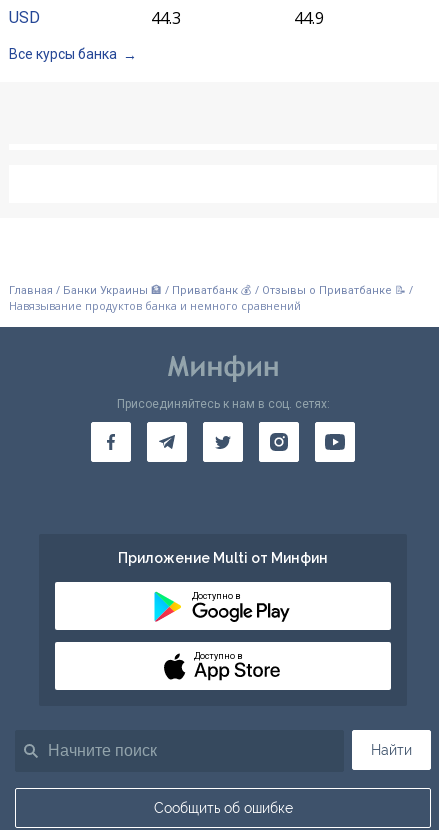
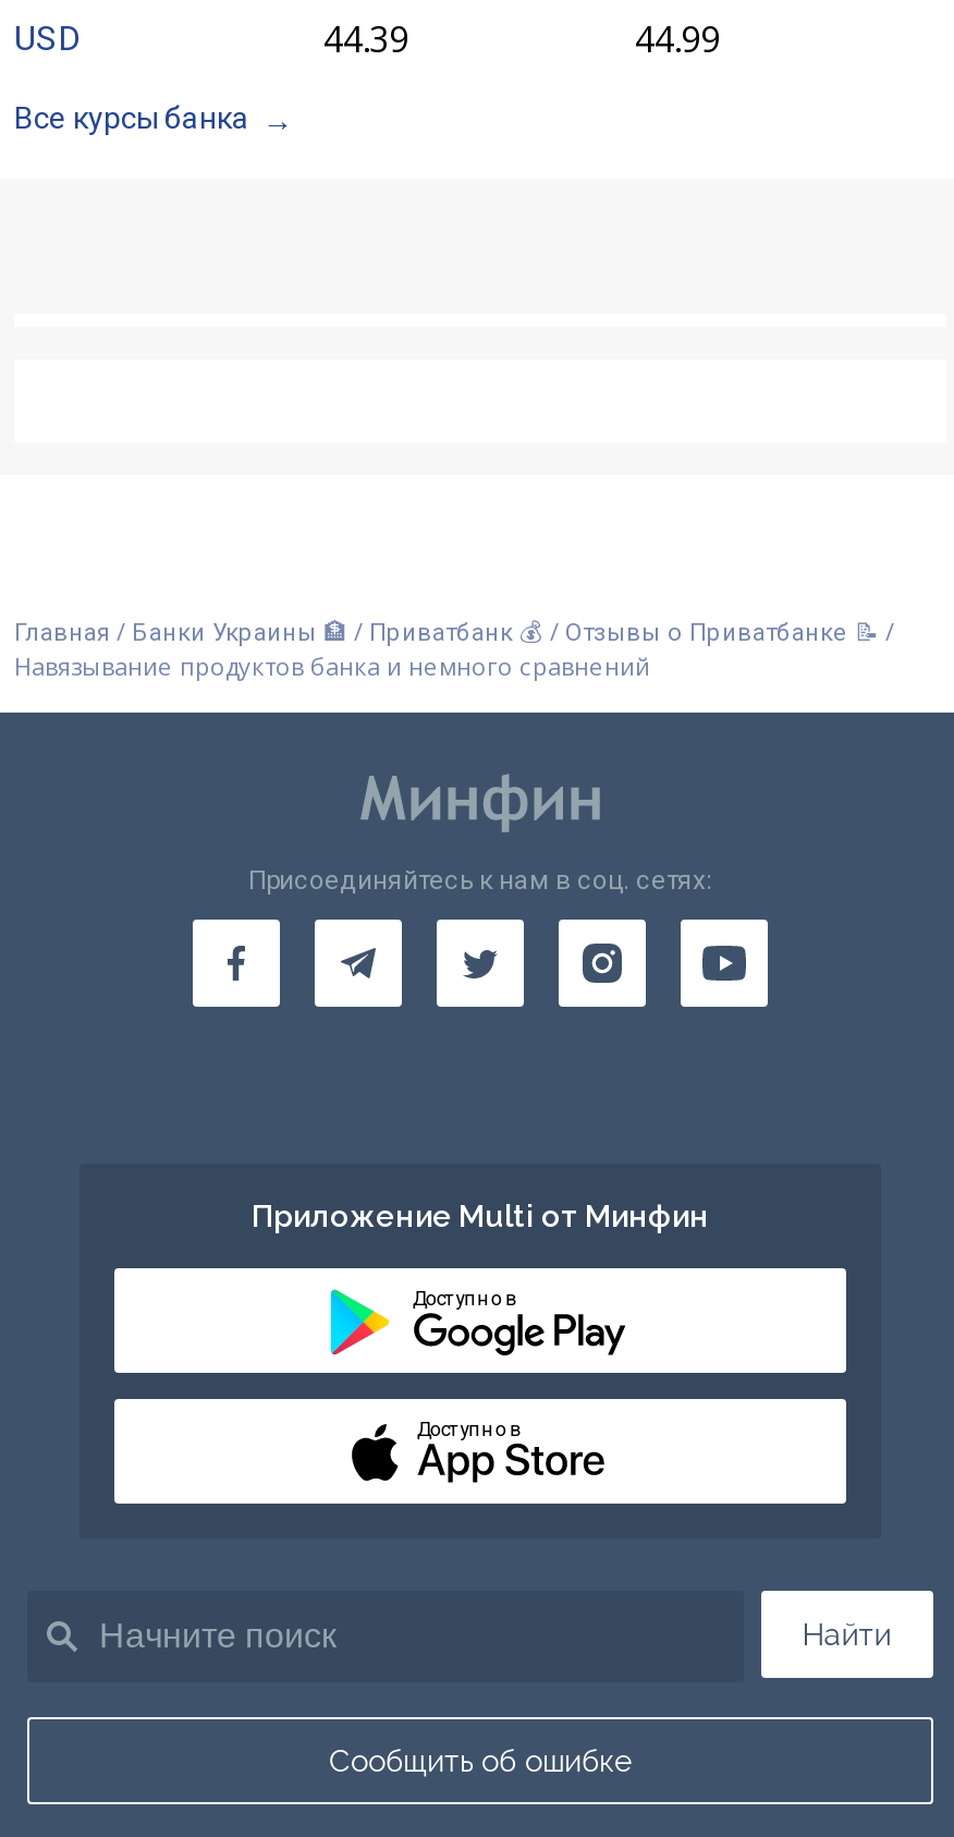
- 44.3
+ 44.39

- 44.9
+ 44.99
